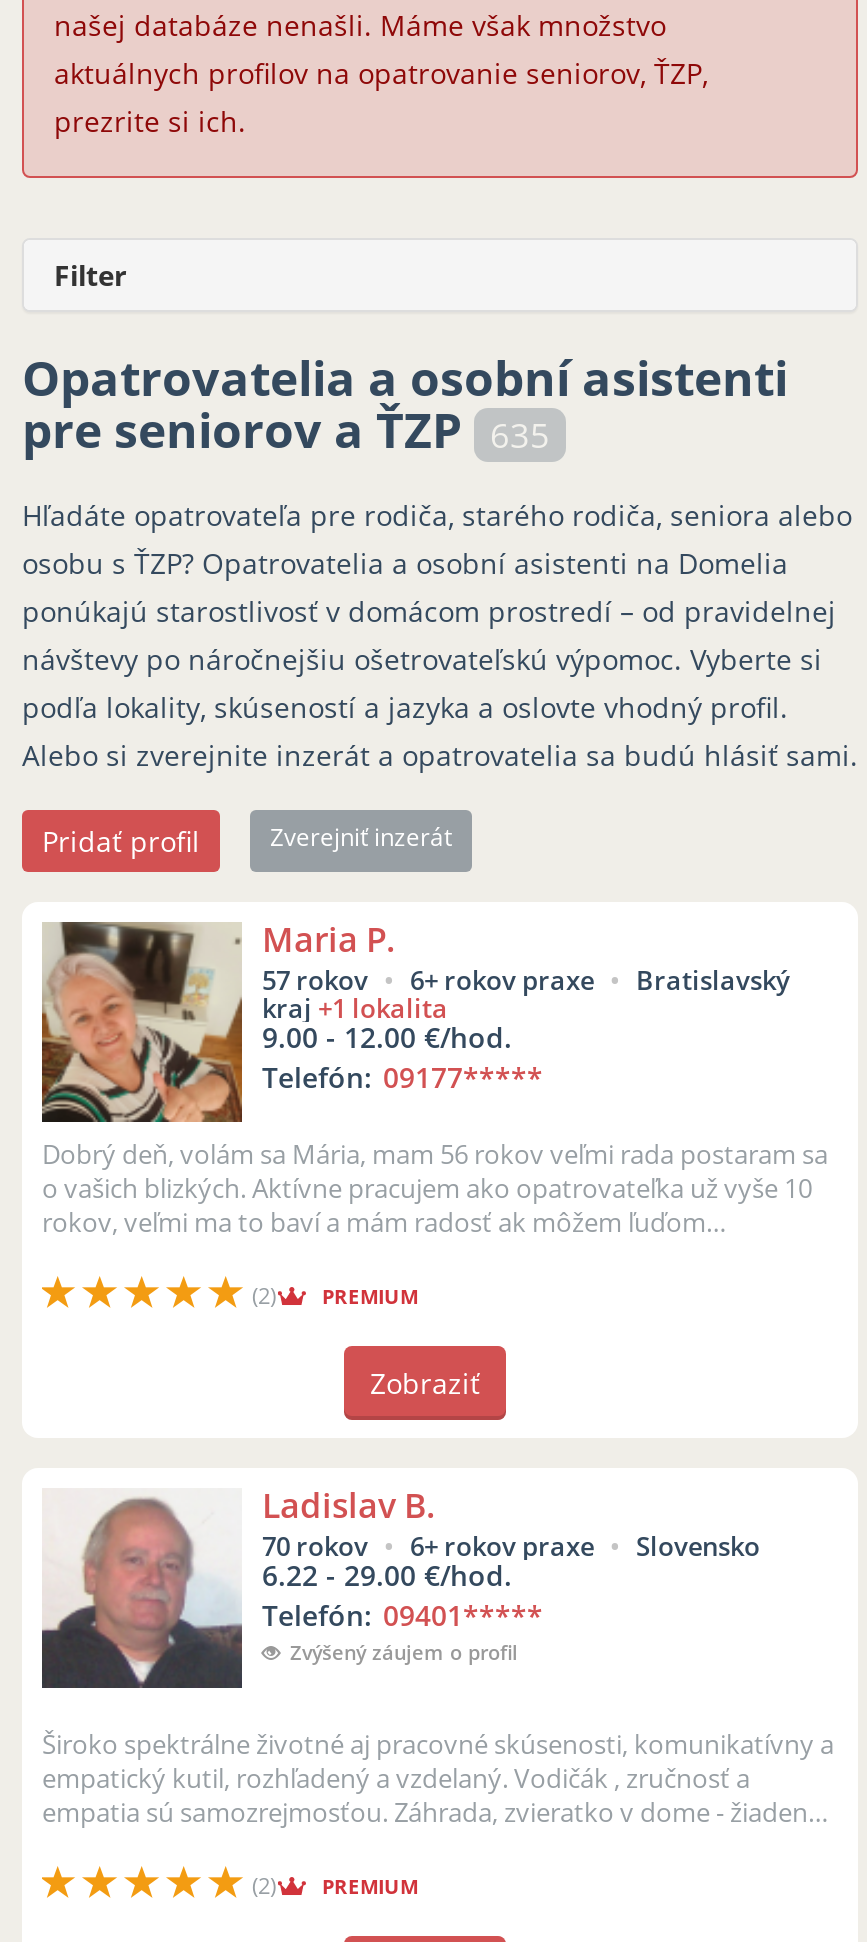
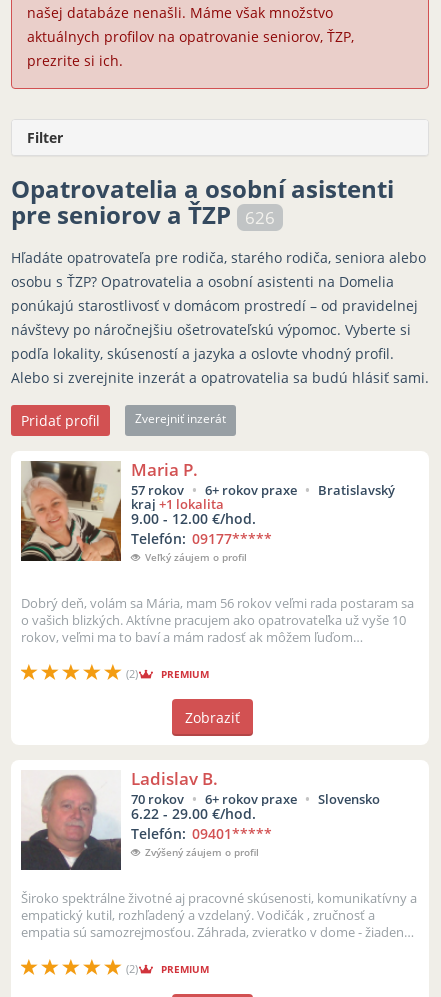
- pre seniorov a ŤZP 635
+ pre seniorov a ŤZP 626

+ Veľký záujem o profil
